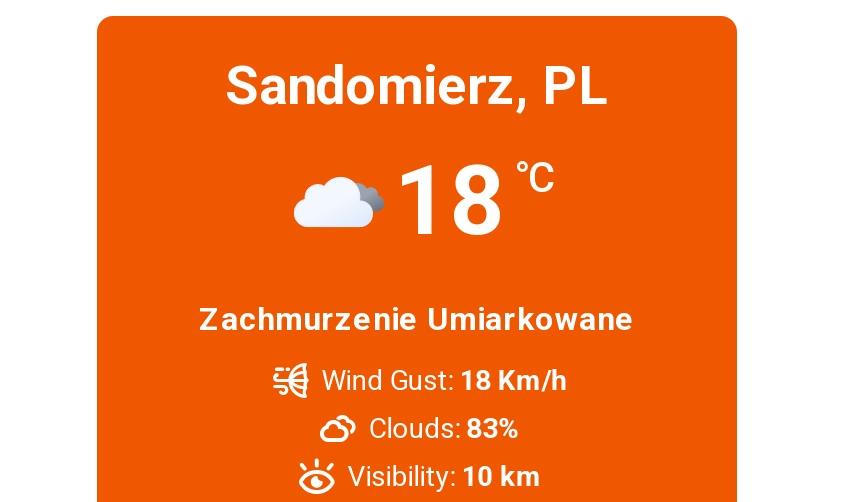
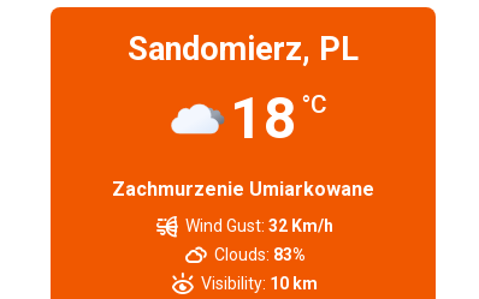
- Wind Gust: 18 Km/h
+ Wind Gust: 32 Km/h
